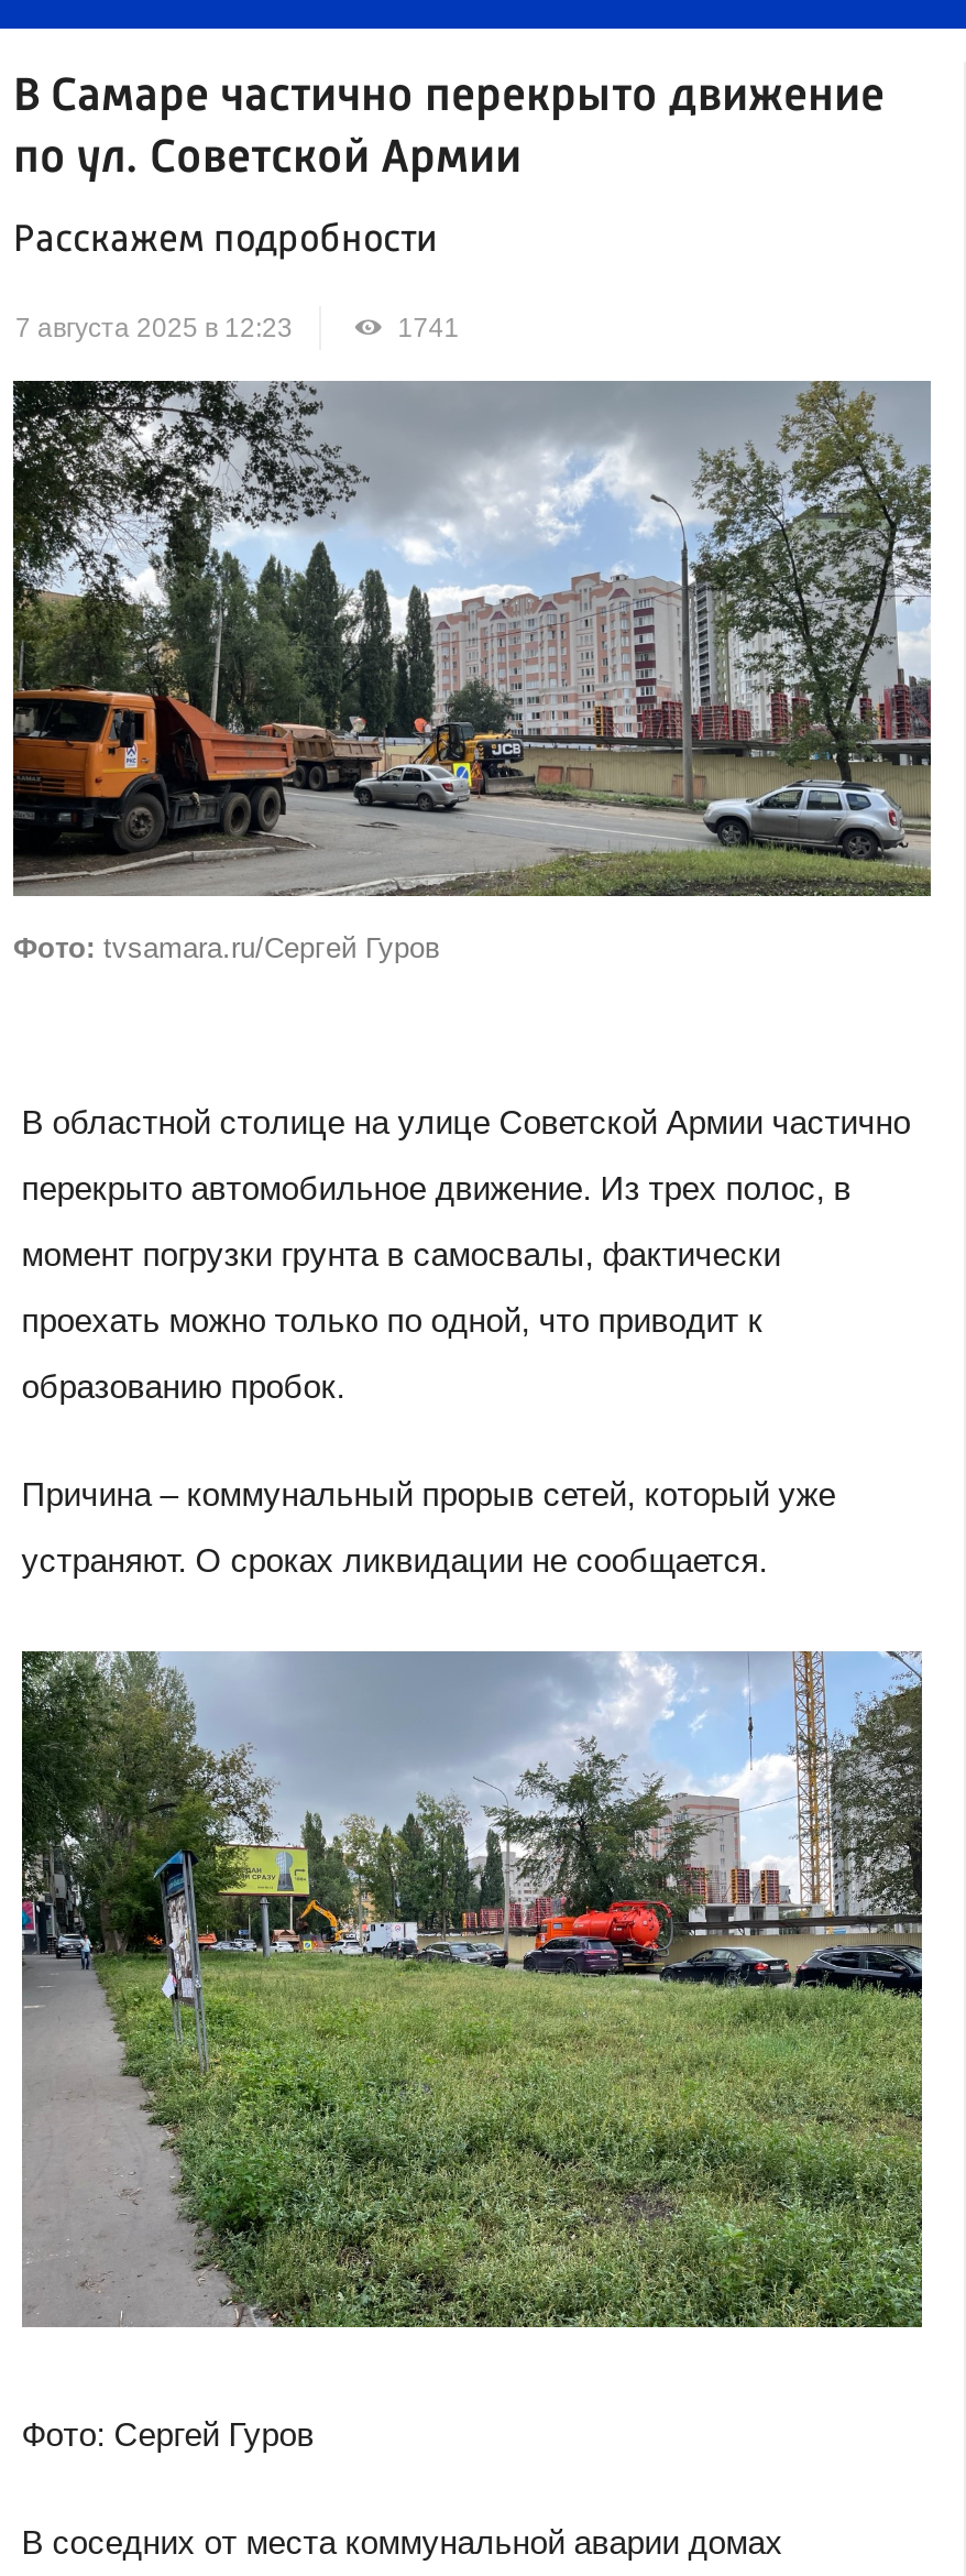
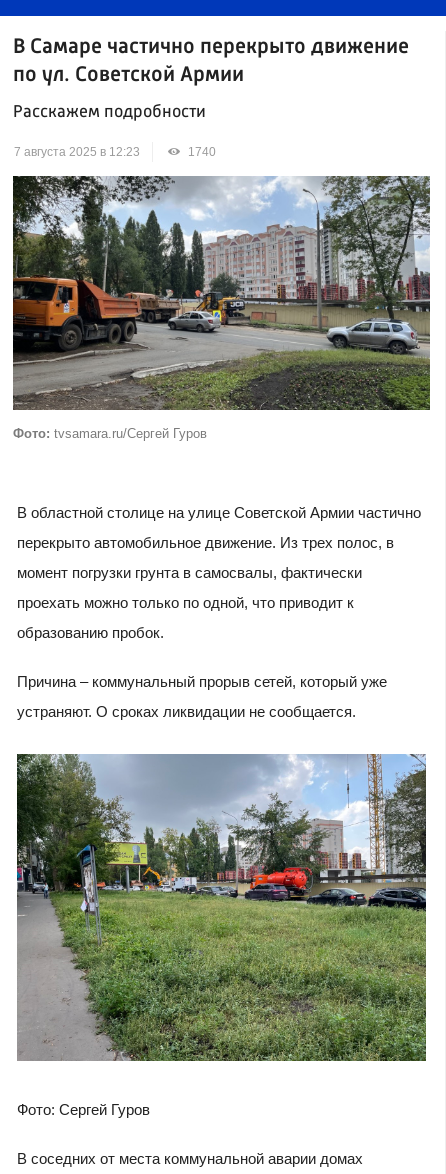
- 1741
+ 1740

- [image]
+ [image]
